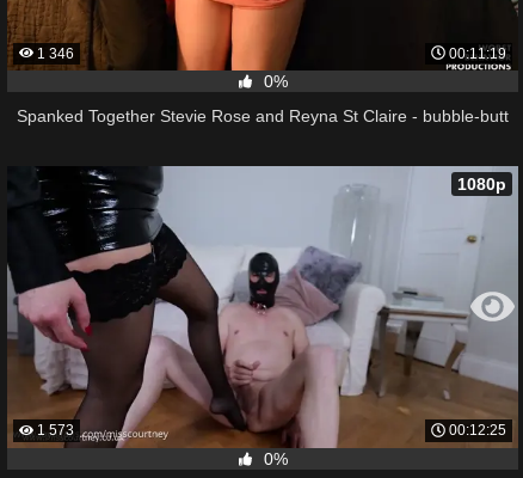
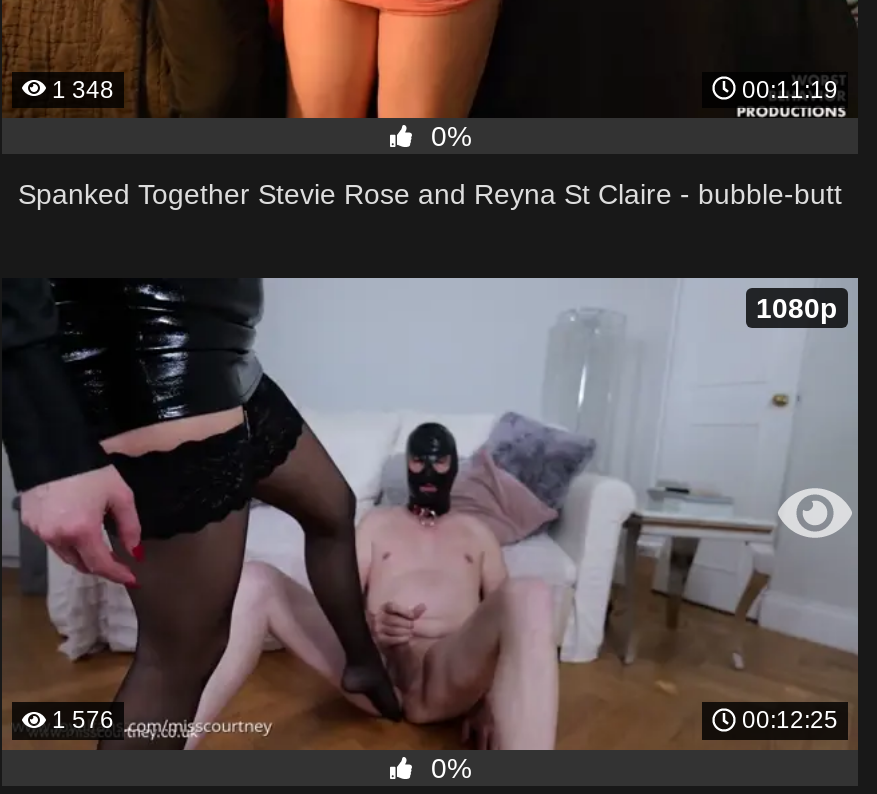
- 1 346
+ 1 348

- 1 573
+ 1 576
